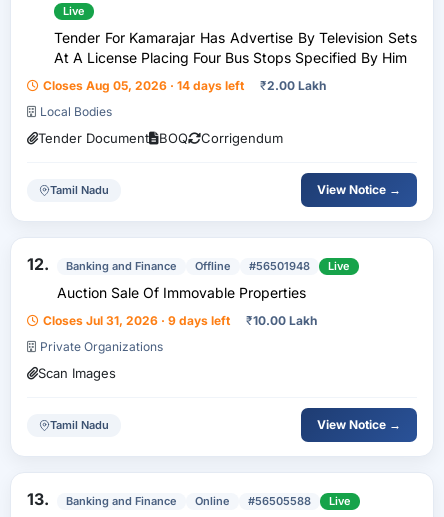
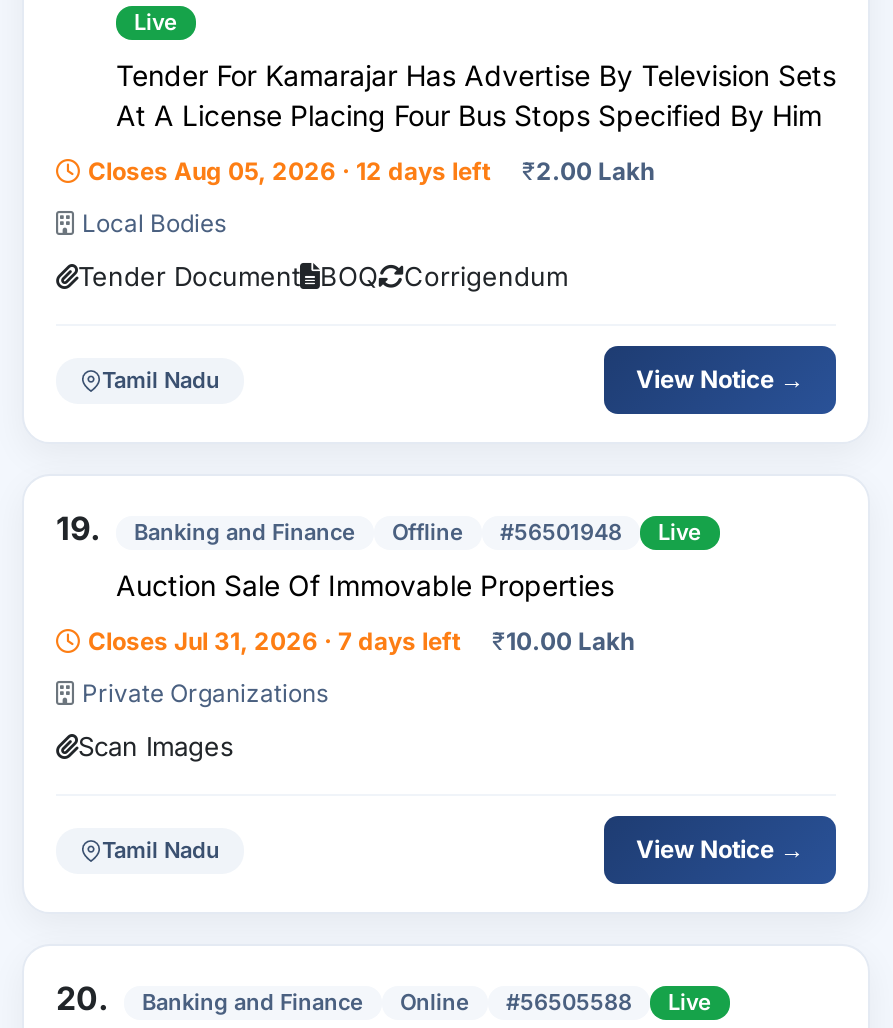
- Closes Aug 05, 2026 · 14 days left
+ Closes Aug 05, 2026 · 12 days left

- 12. Banking and Finance Offline #56501948 Live
+ 19. Banking and Finance Offline #56501948 Live

- Closes Jul 31, 2026 · 9 days left
+ Closes Jul 31, 2026 · 7 days left

- 13. Banking and Finance Online #56505588 Live
+ 20. Banking and Finance Online #56505588 Live
